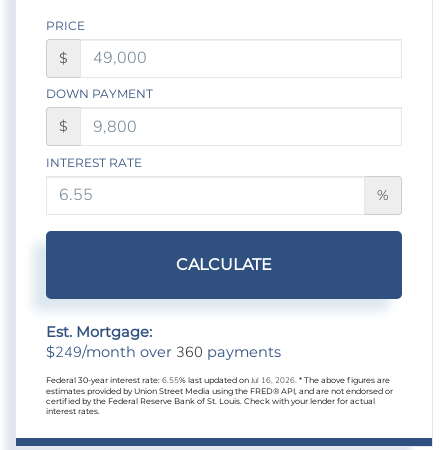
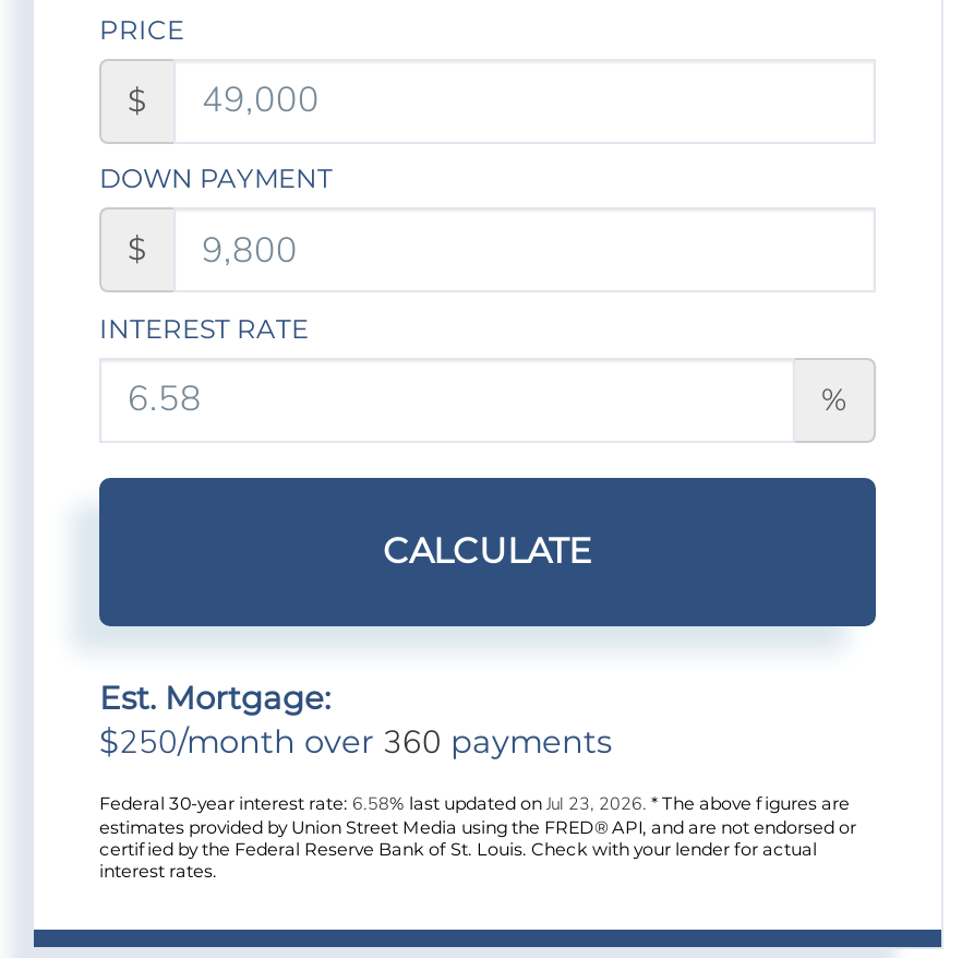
- $249/month over 360 payments
+ $250/month over 360 payments

- Federal 30-year interest rate: 6.55% last updated on Jul 16, 2026. * The above figures are
+ Federal 30-year interest rate: 6.58% last updated on Jul 23, 2026. * The above figures are
